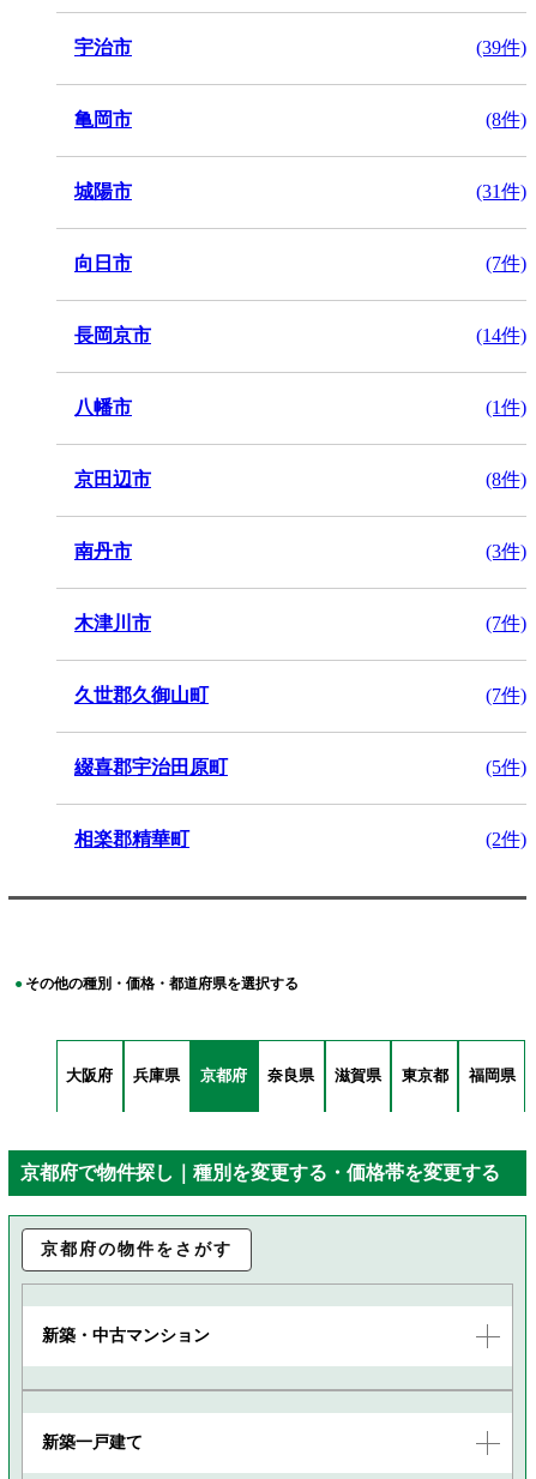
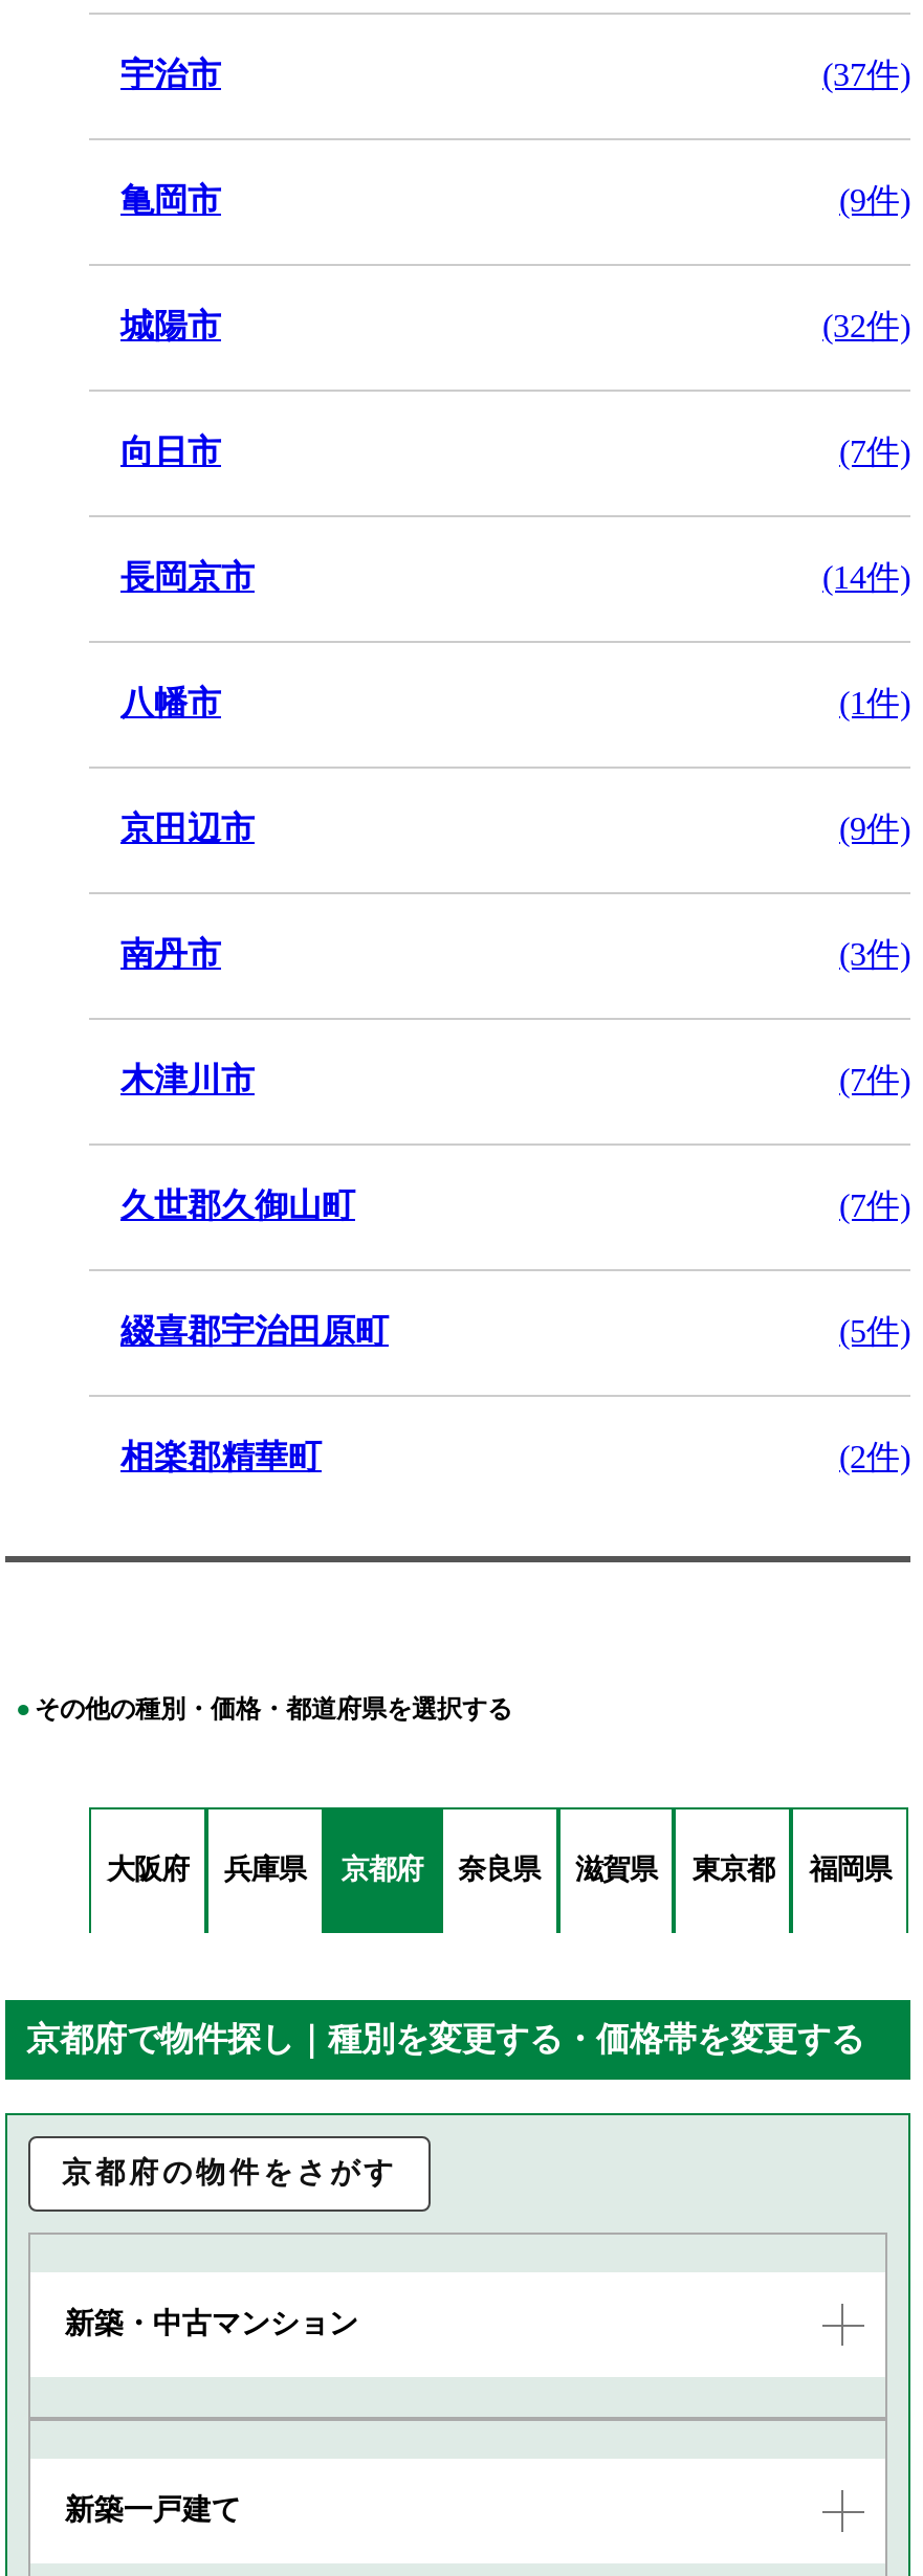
- (39件)
+ (37件)

- (8件)
+ (9件)

- (31件)
+ (32件)

- (8件)
+ (9件)
